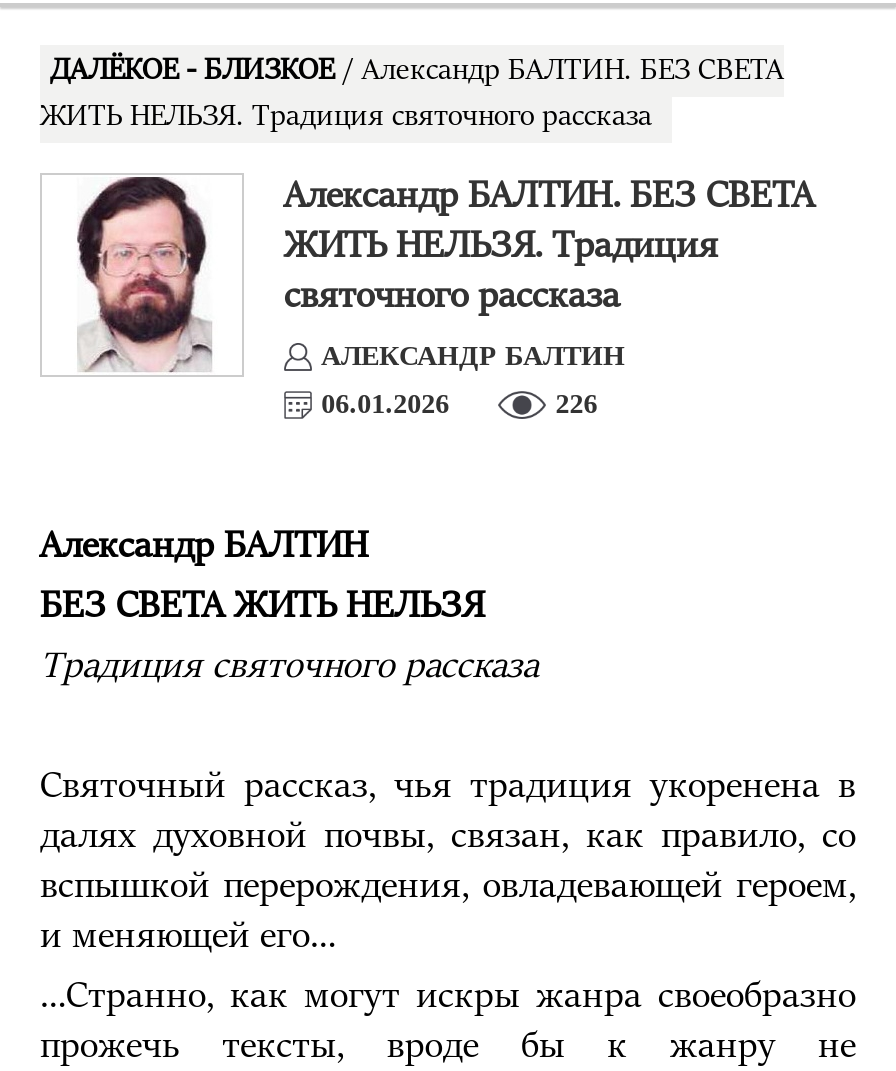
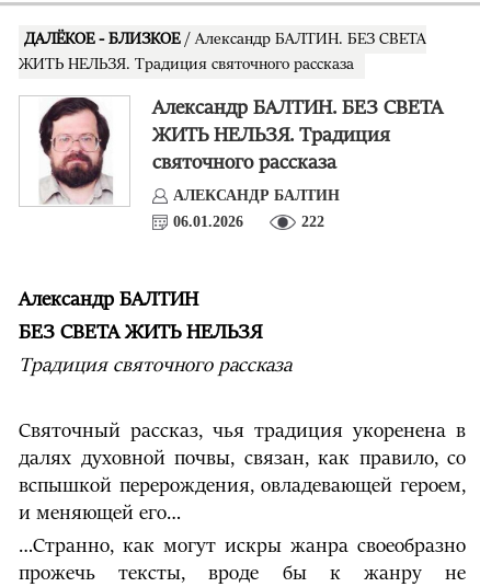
- 226
+ 222
